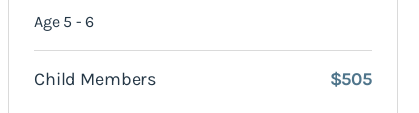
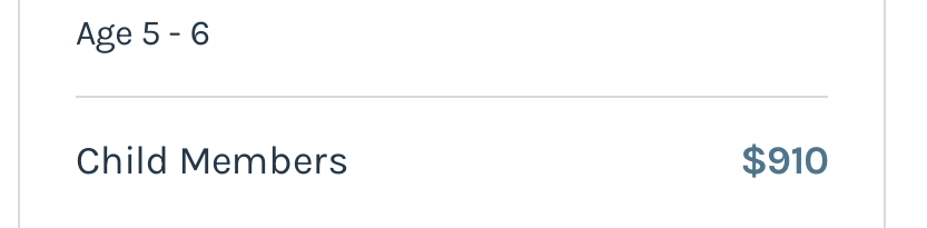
- $505
+ $910
